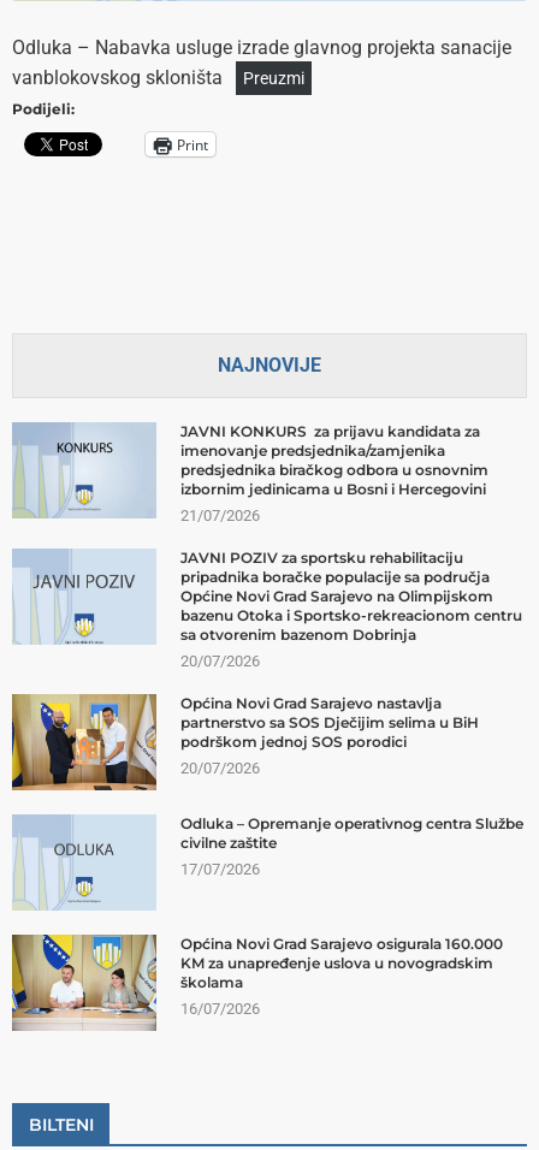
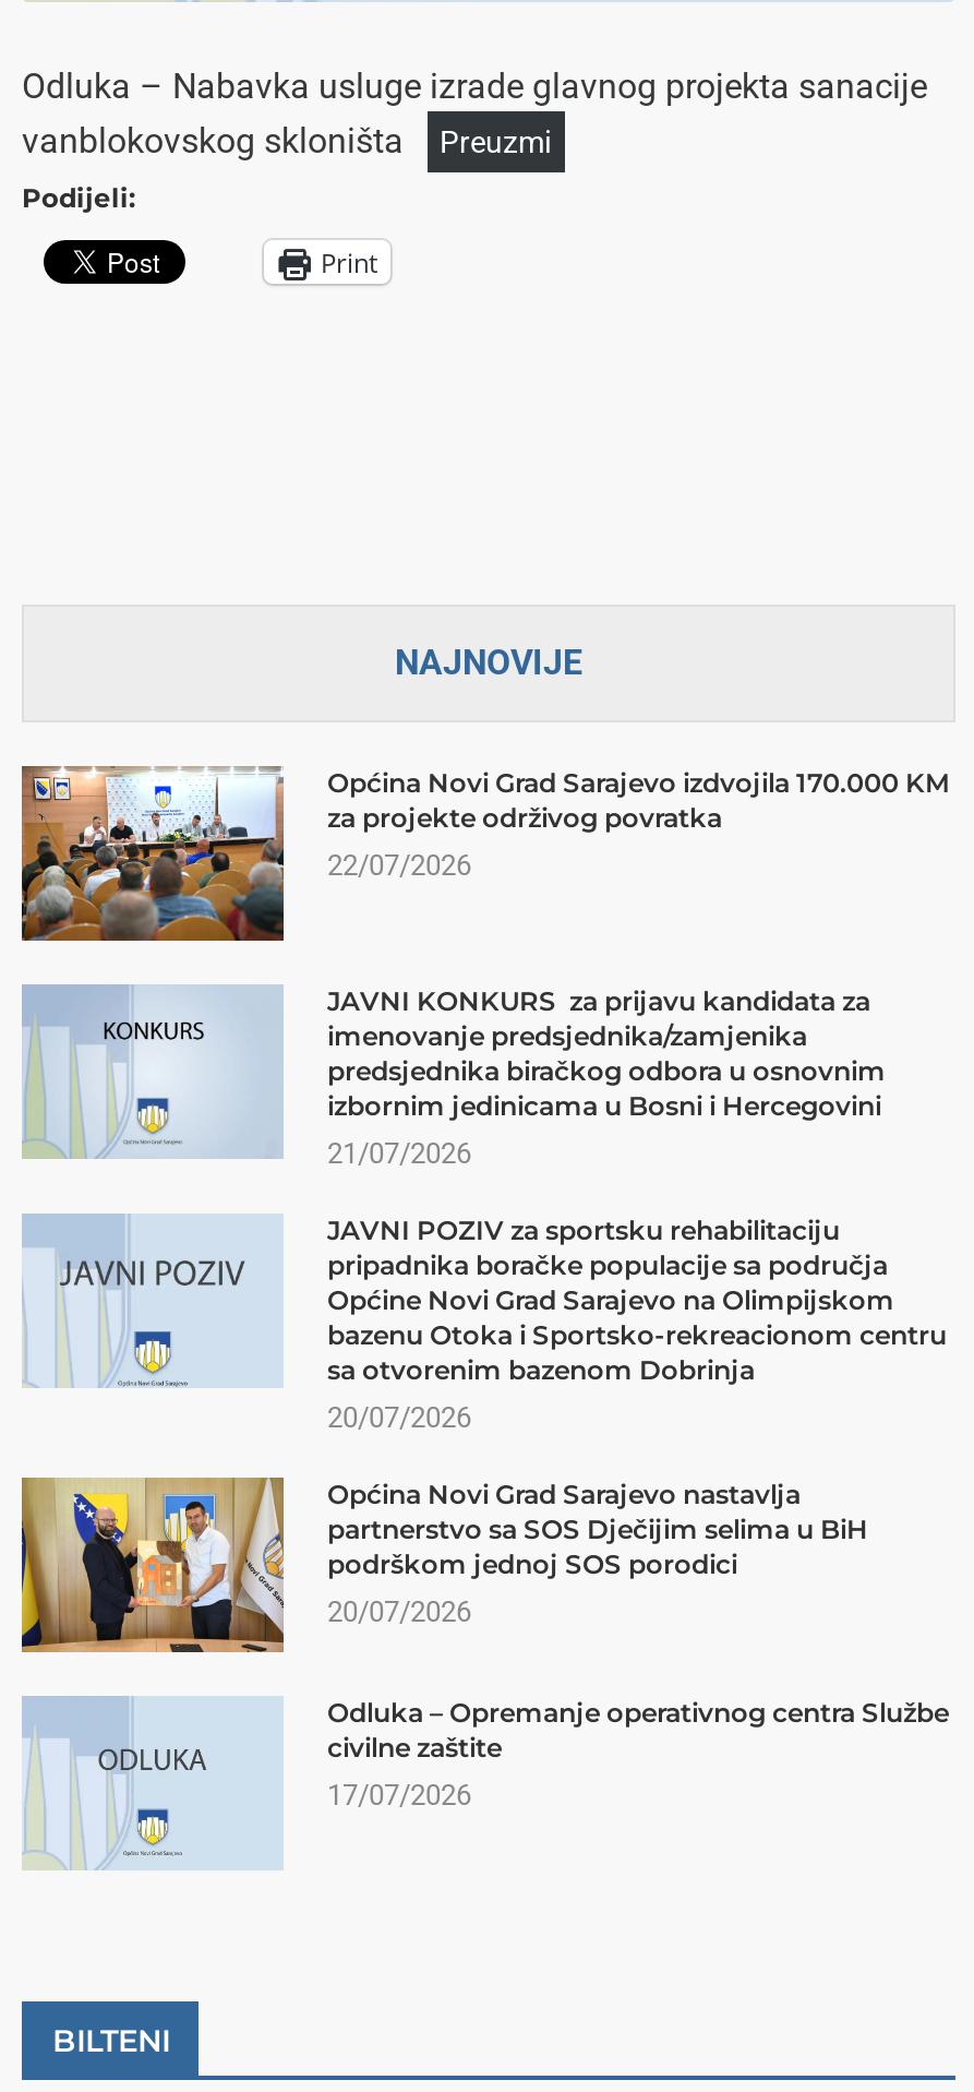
+ [image]
+ Općina Novi Grad Sarajevo izdvojila 170.000 KM
+ za projekte održivog povratka
+ 22/07/2026

moved down: [image] | JAVNI KONKURS za prijavu kandidata za | imenovanje predsjednika/zamjenika | ... | civilne zaštite | 17/07/2026

- [image]
- Općina Novi Grad Sarajevo osigurala 160.000
- KM za unapređenje uslova u novogradskim
- školama
- 16/07/2026
